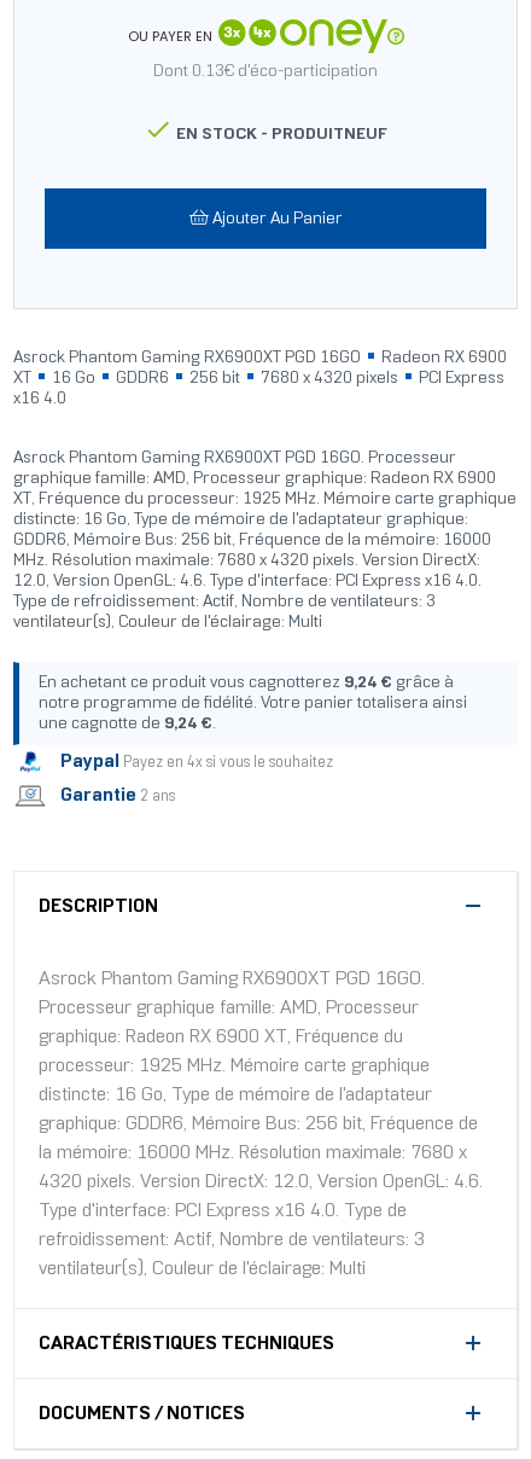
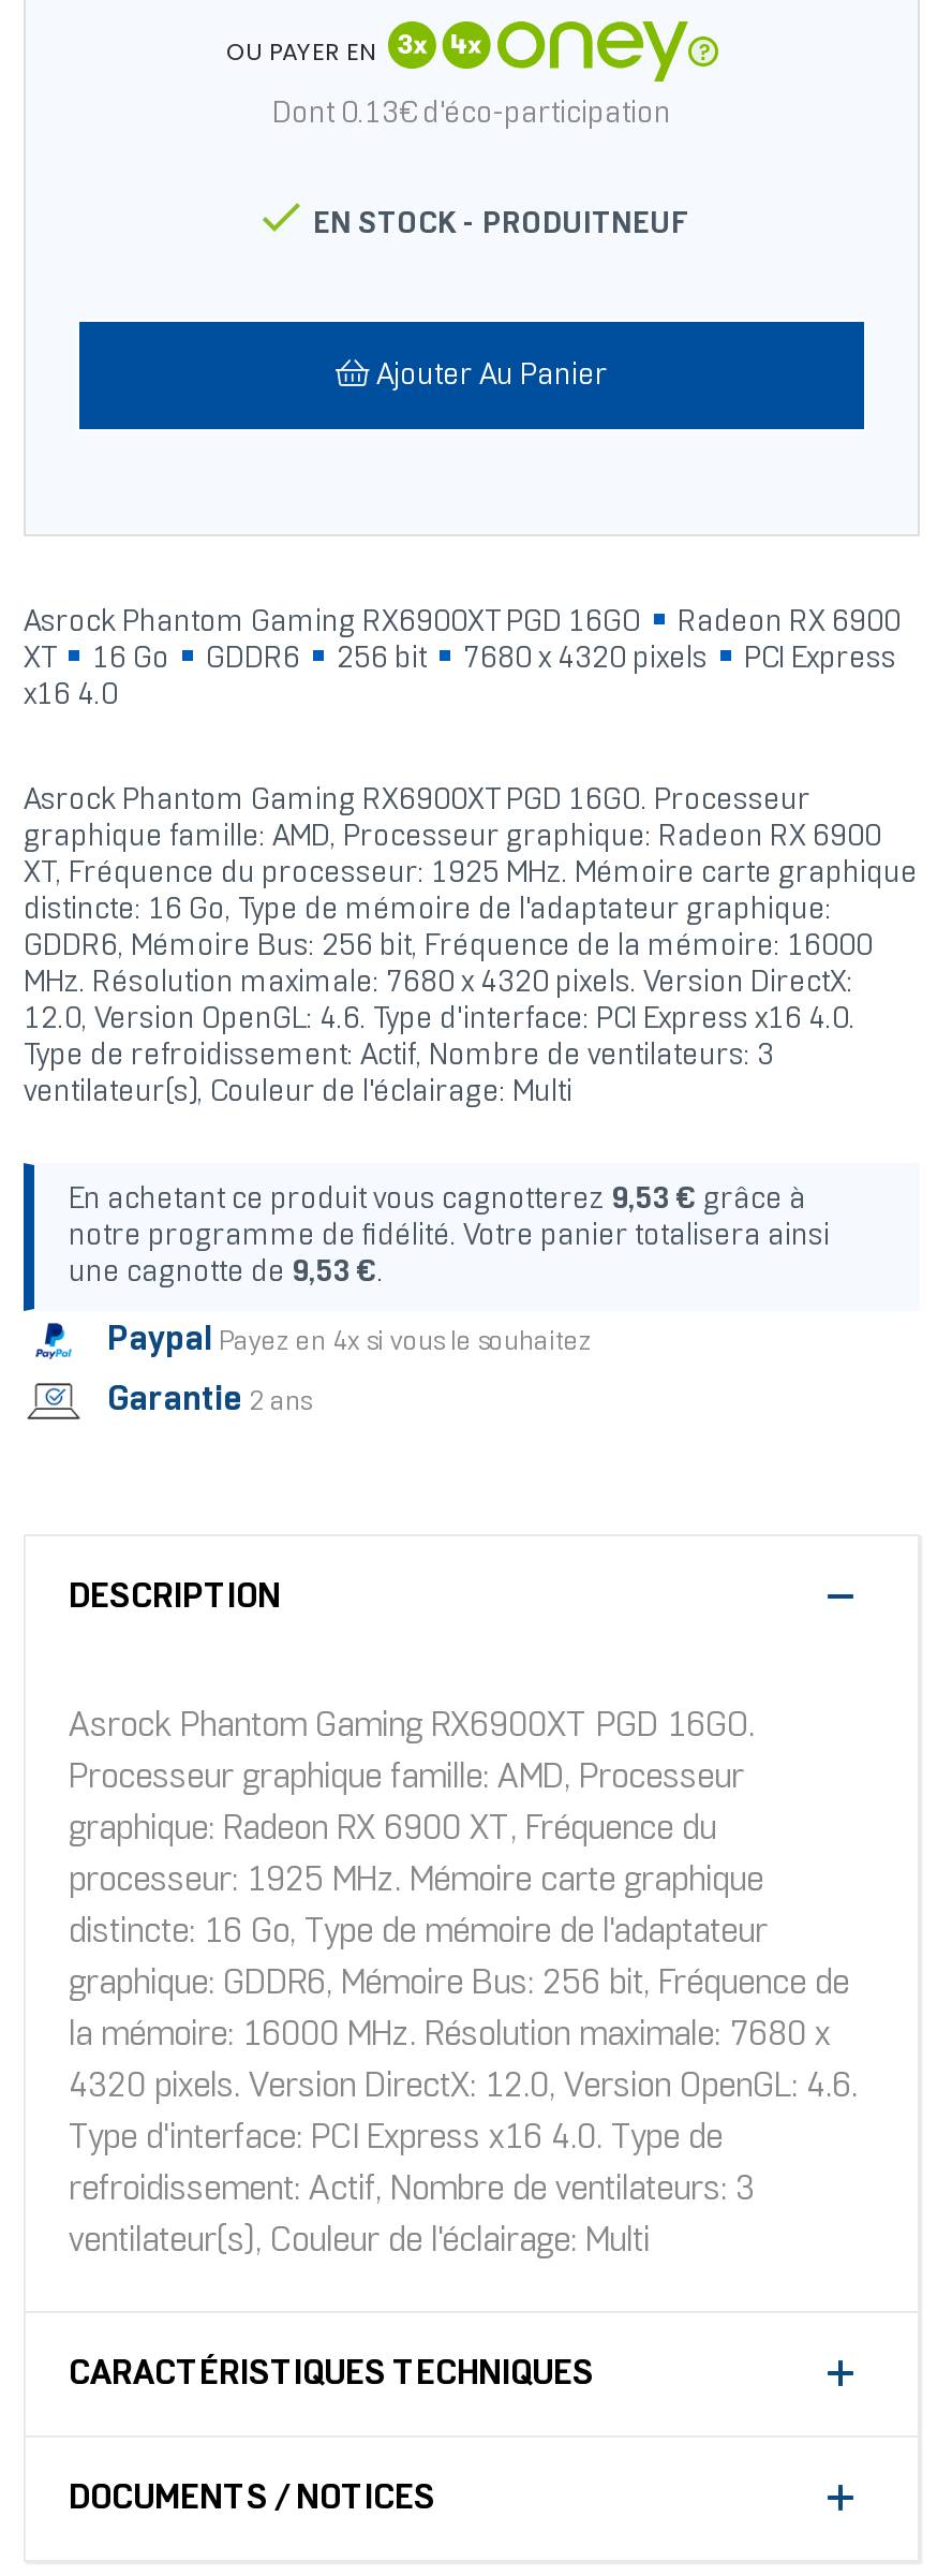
- En achetant ce produit vous cagnotterez 9,24 €grâce à
+ En achetant ce produit vous cagnotterez 9,53 €grâce à

- une cagnotte de 9,24 €.
+ une cagnotte de 9,53 €.
